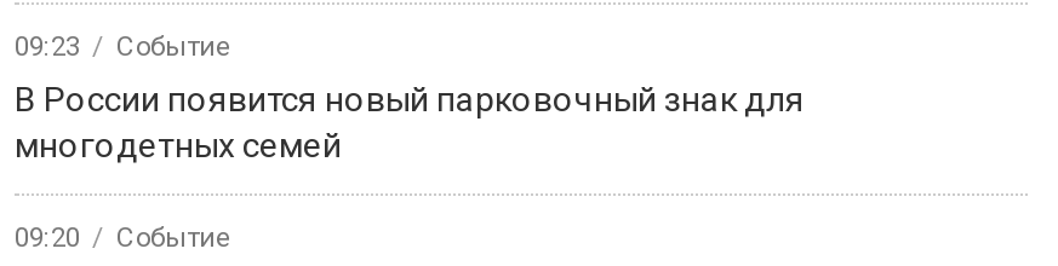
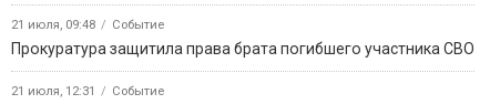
- 09:23 Событие
+ 21 июля, 09:48 Событие

- В России появится новый парковочный знак для
- многодетных семей
+ Прокуратура защитила права брата погибшего участника СВО

- 09:20 Событие
+ 21 июля, 12:31 Событие
